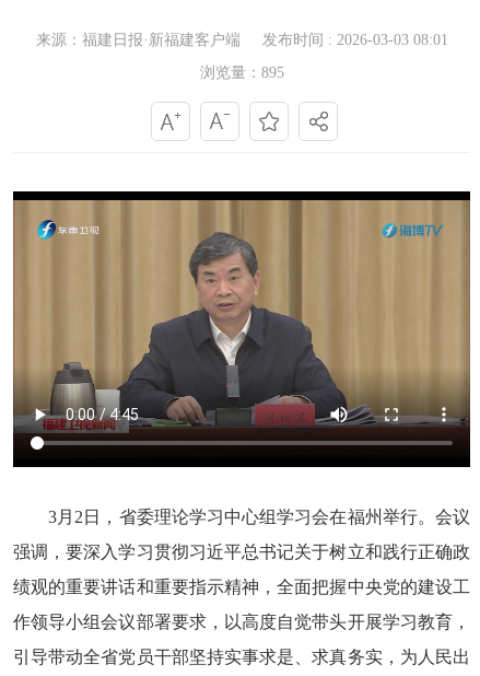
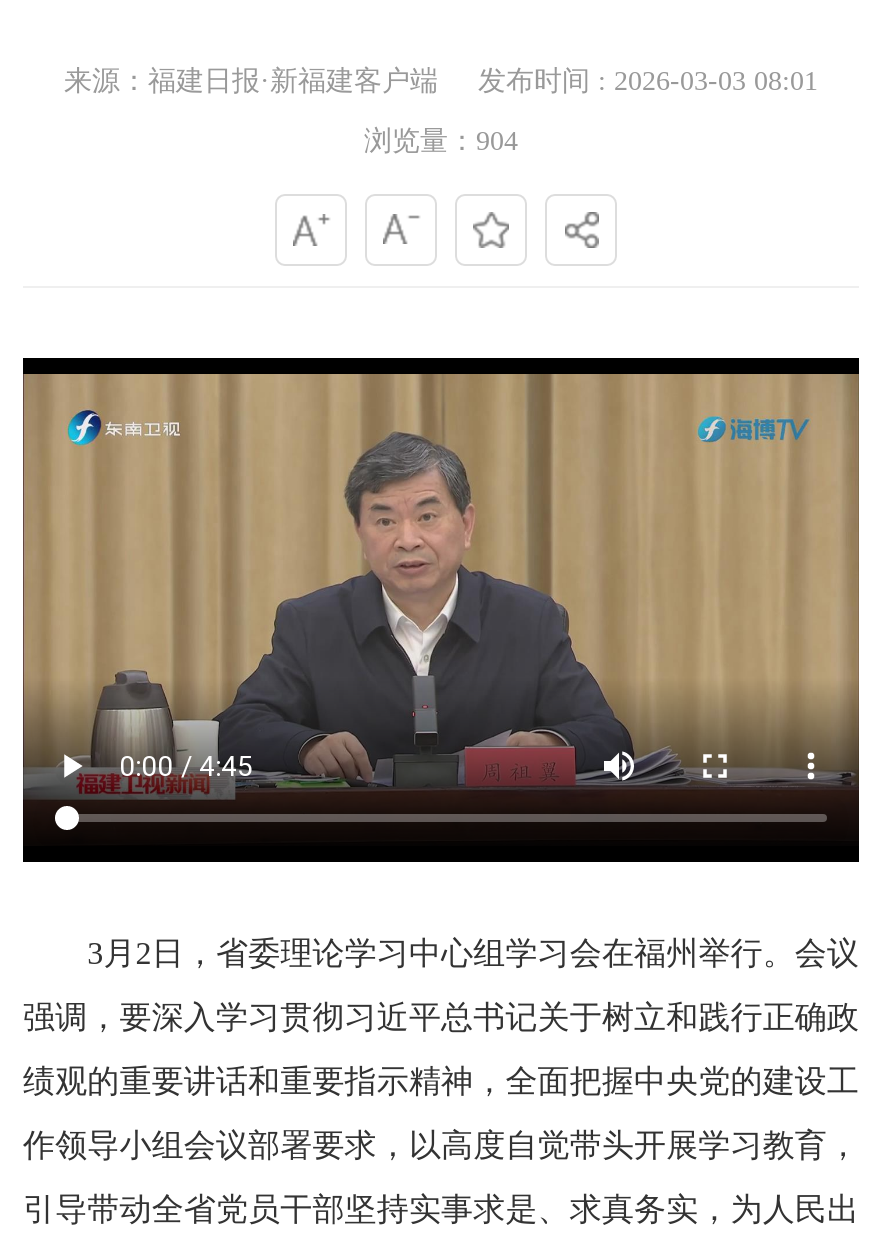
- 浏览量：895
+ 浏览量：904
